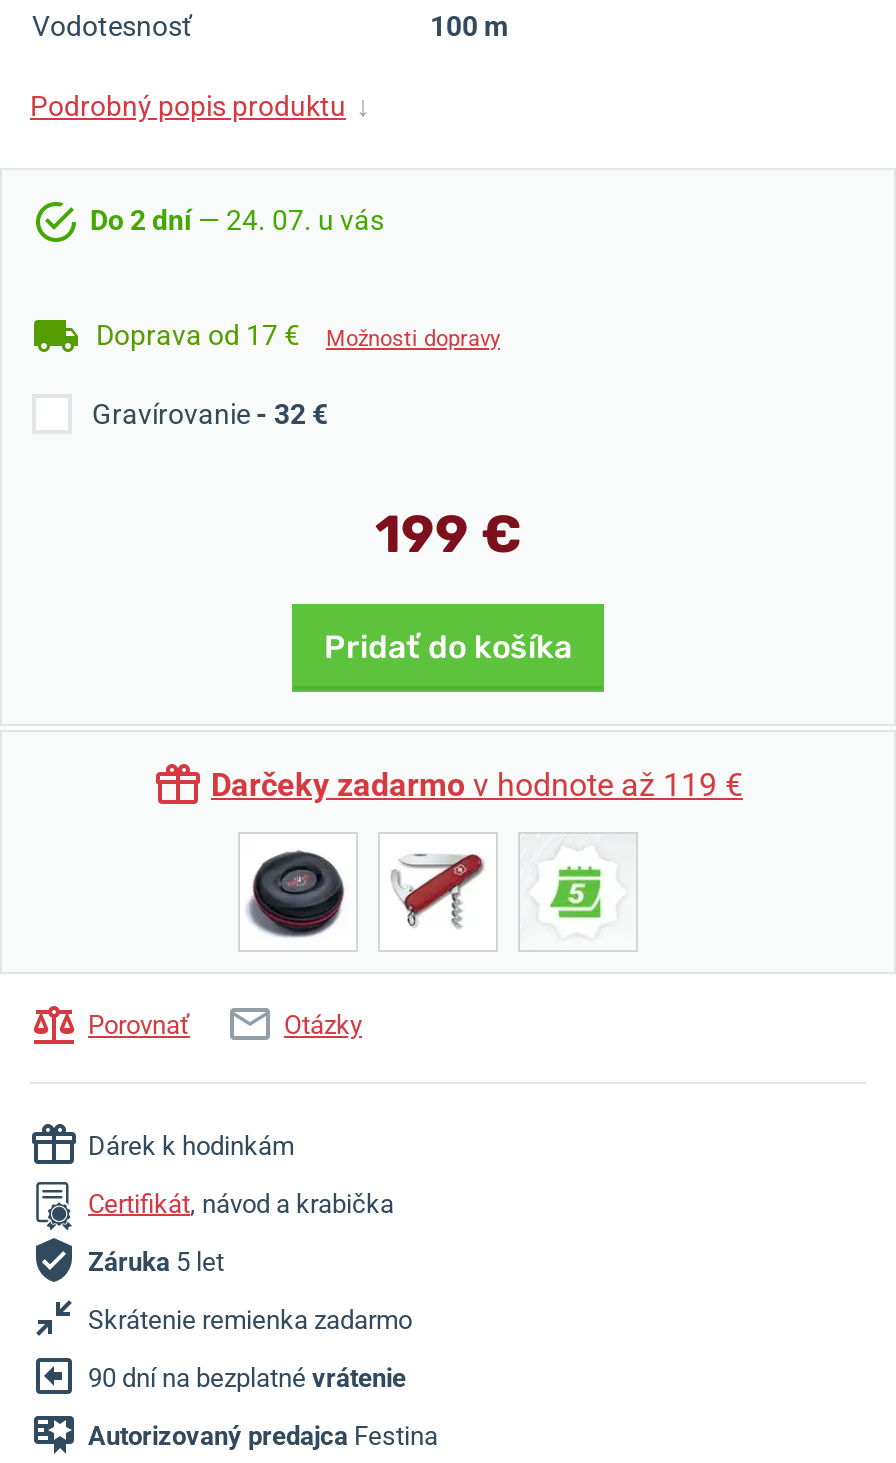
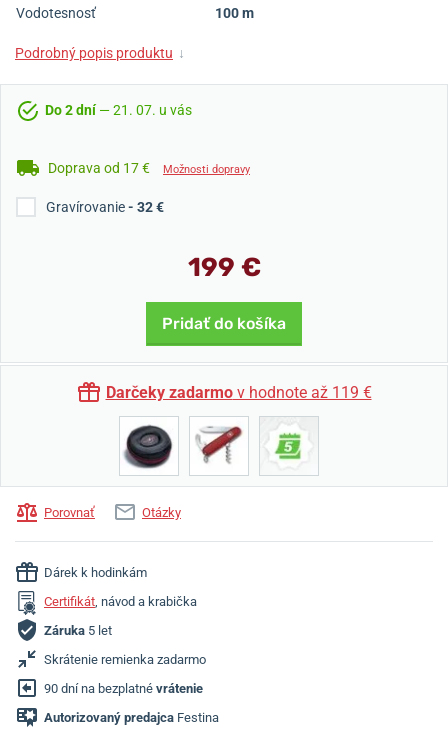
- Do 2 dní — 24. 07. u vás
+ Do 2 dní — 21. 07. u vás
